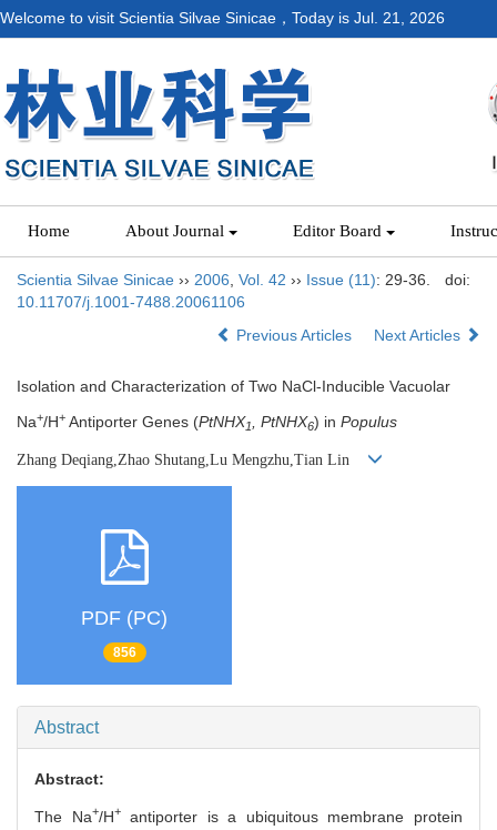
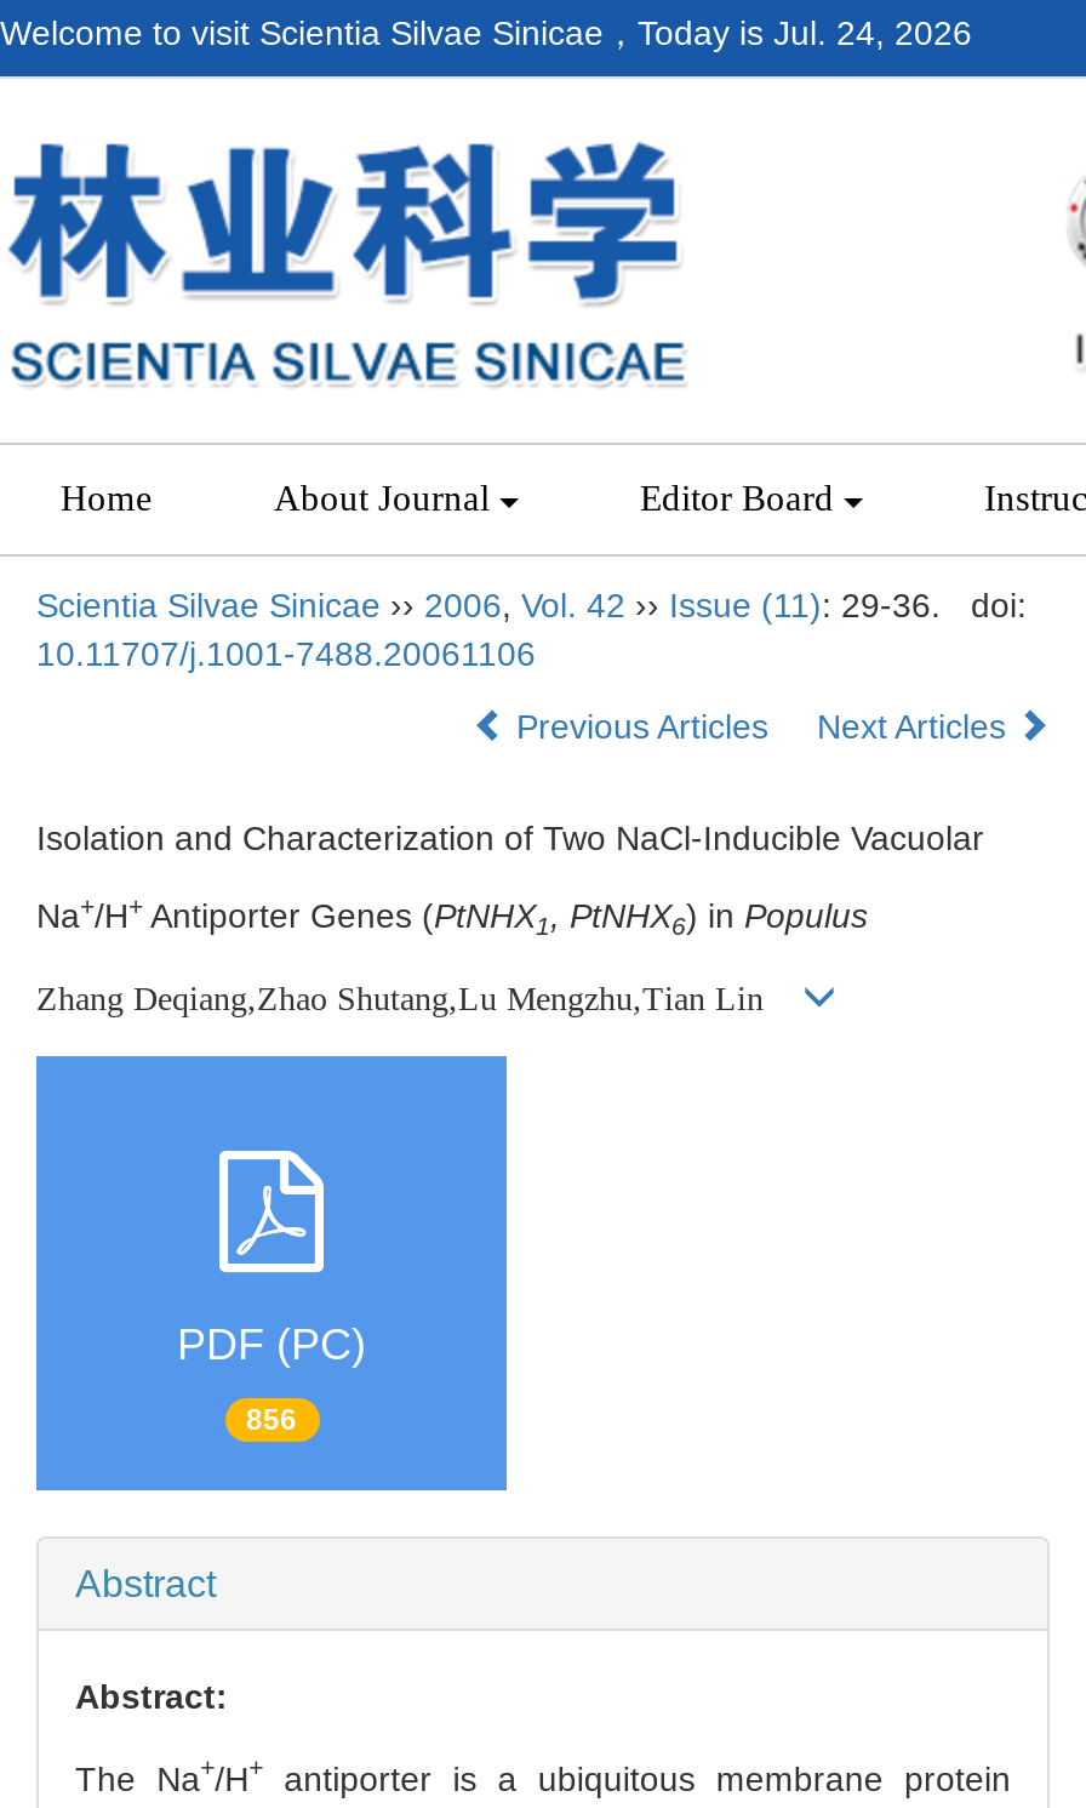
- Welcome to visit Scientia Silvae Sinicae，Today is Jul. 21, 2026
+ Welcome to visit Scientia Silvae Sinicae，Today is Jul. 24, 2026
